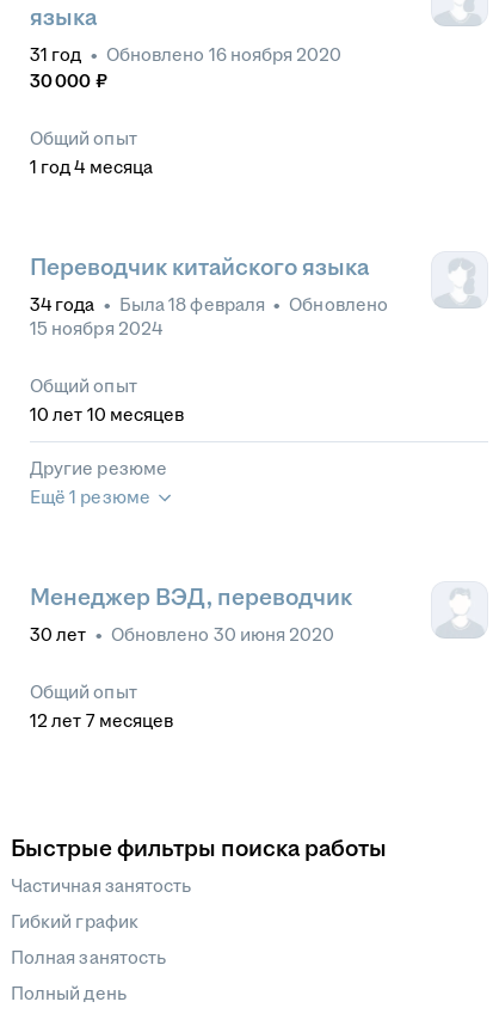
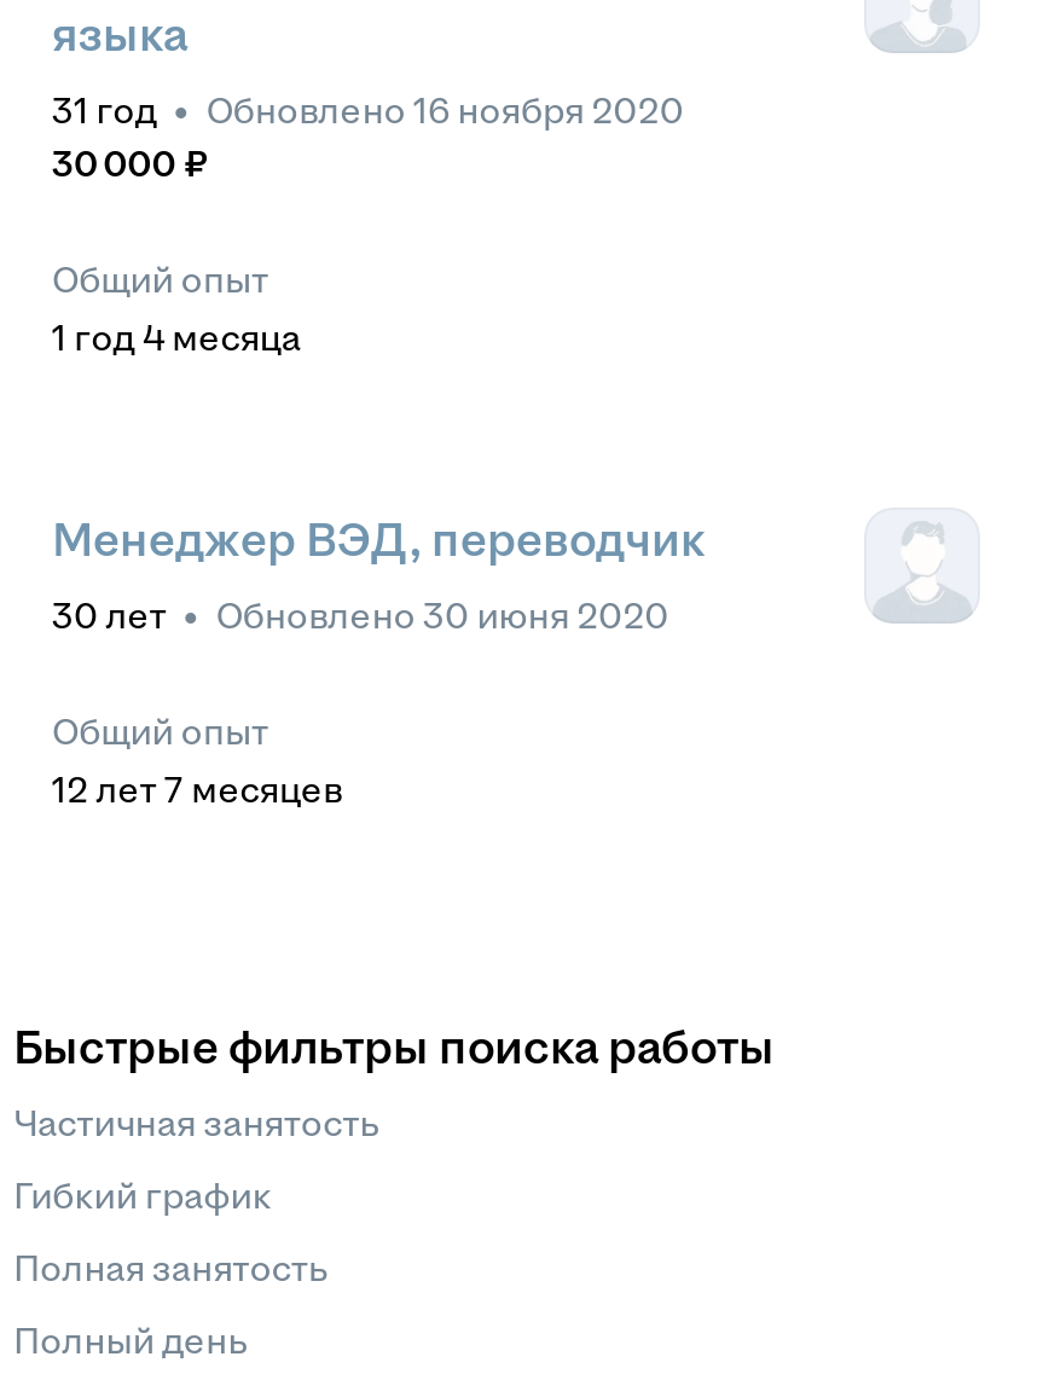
- Переводчик китайского языка
- 34 года • Была 18 февраля • Обновлено
- 15 ноября 2024
- Общий опыт
- 10 лет 10 месяцев
- Другие резюме
- Ещё 1 резюме
